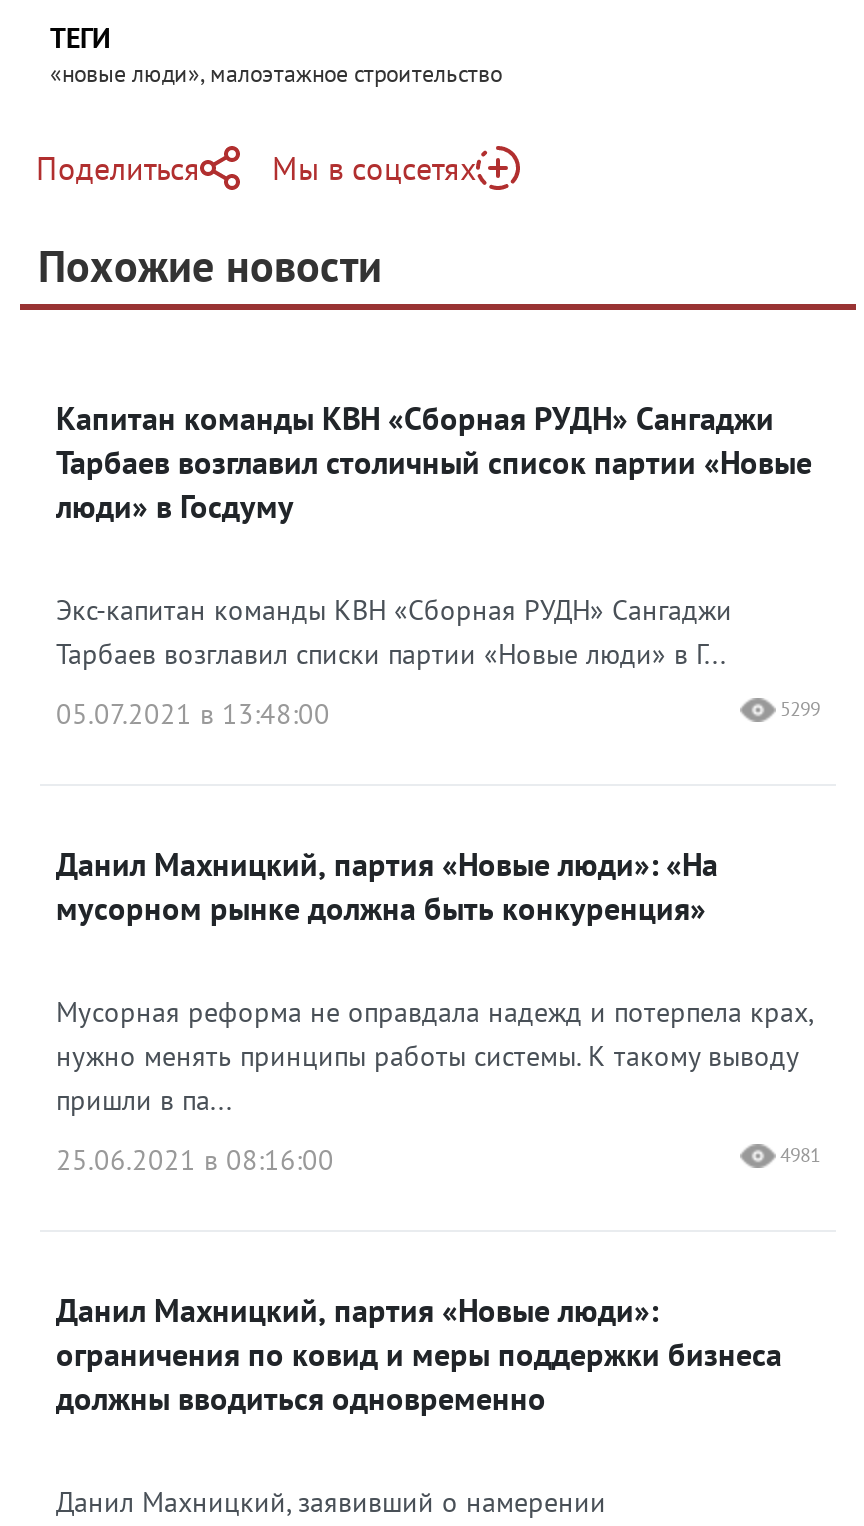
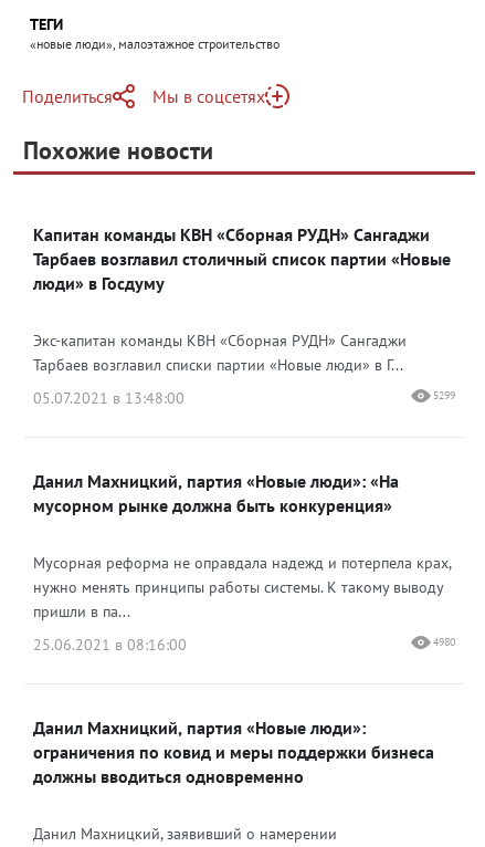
- 4981
+ 4980
